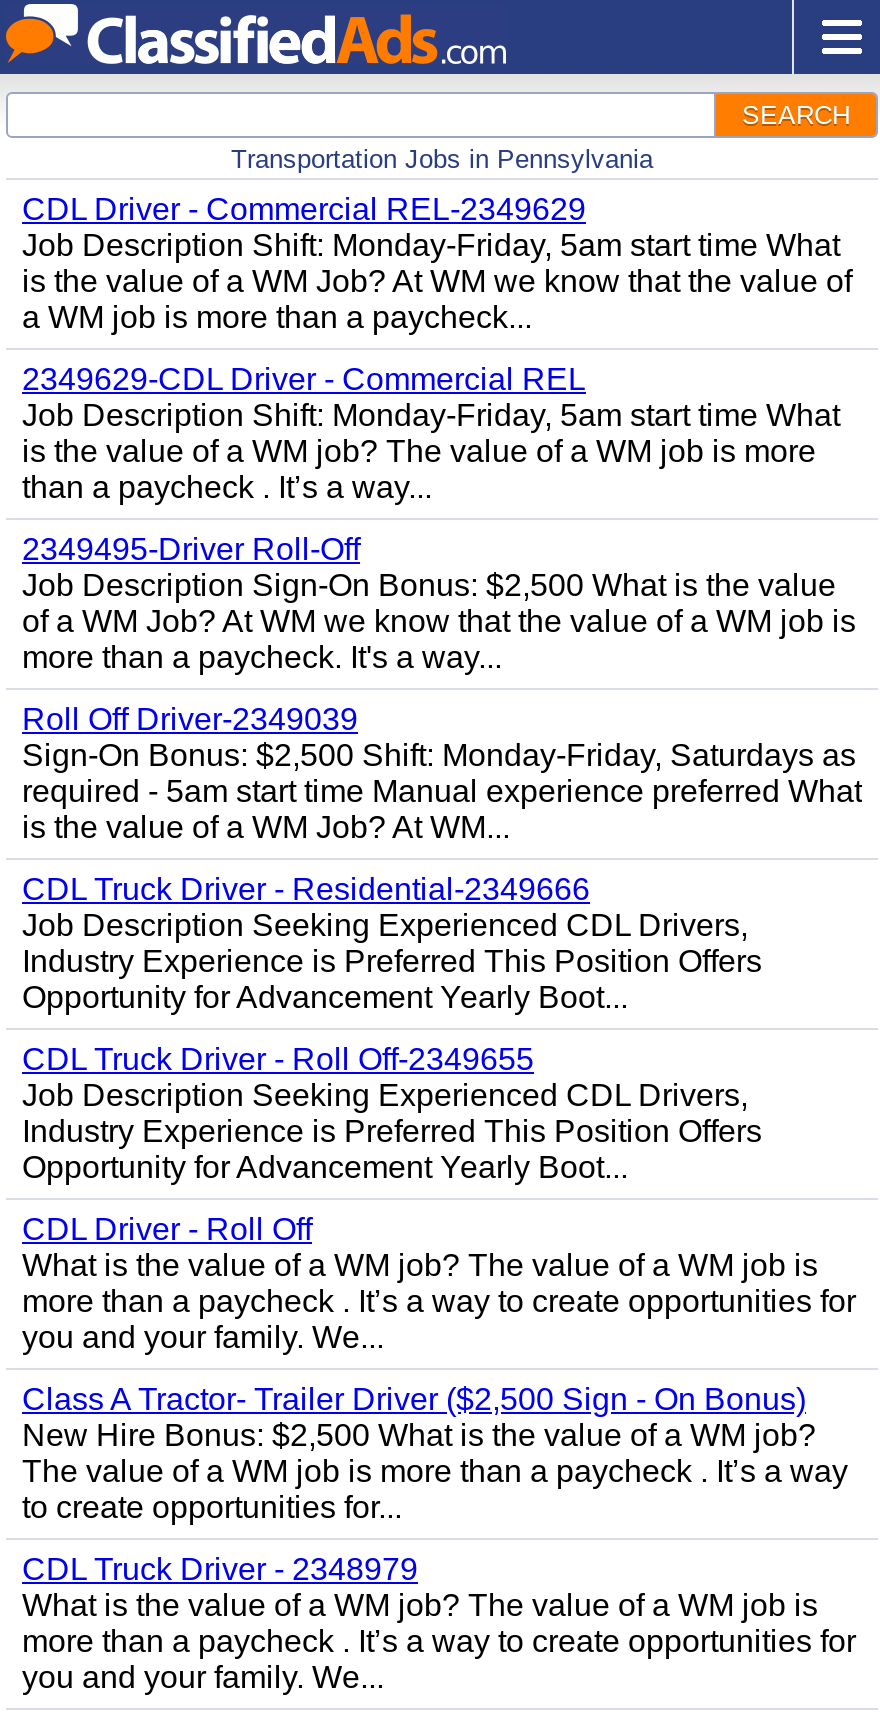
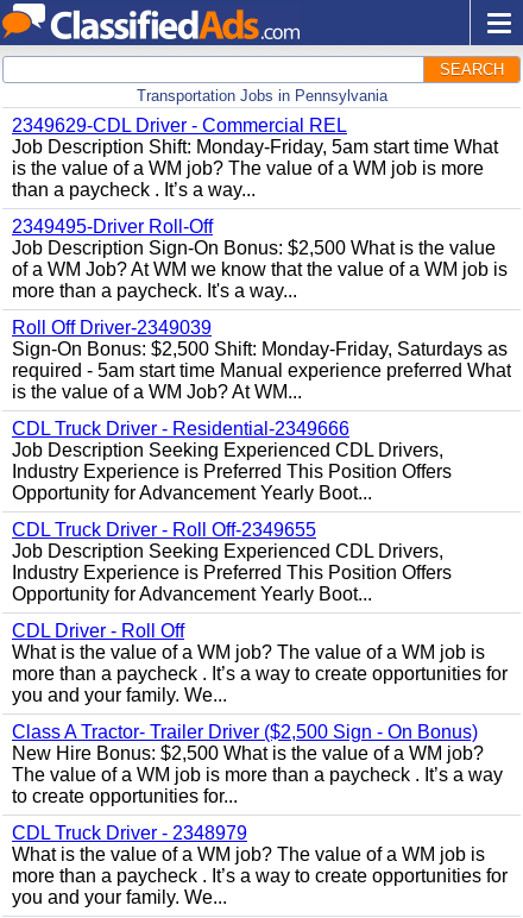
- CDL Driver - Commercial REL-2349629
- Job Description Shift: Monday-Friday, 5am start time What
- is the value of a WM Job? At WM we know that the value of
- a WM job is more than a paycheck...
